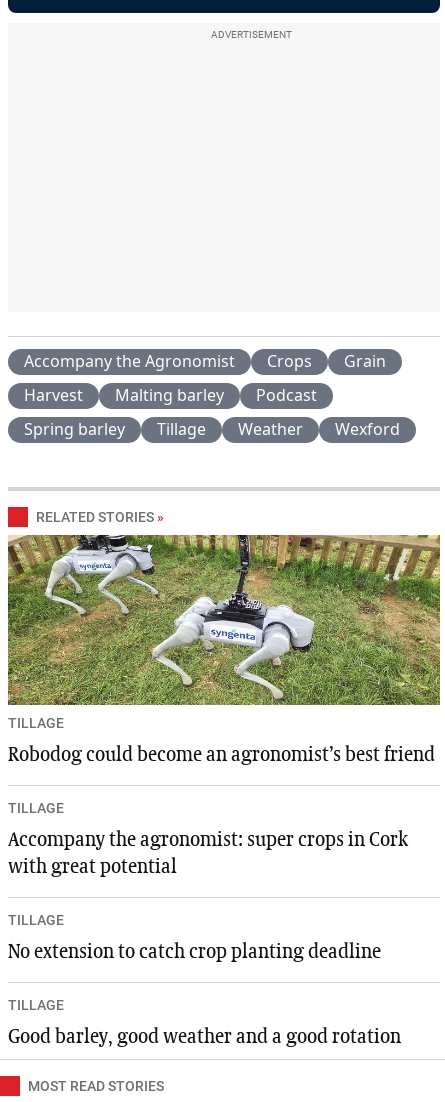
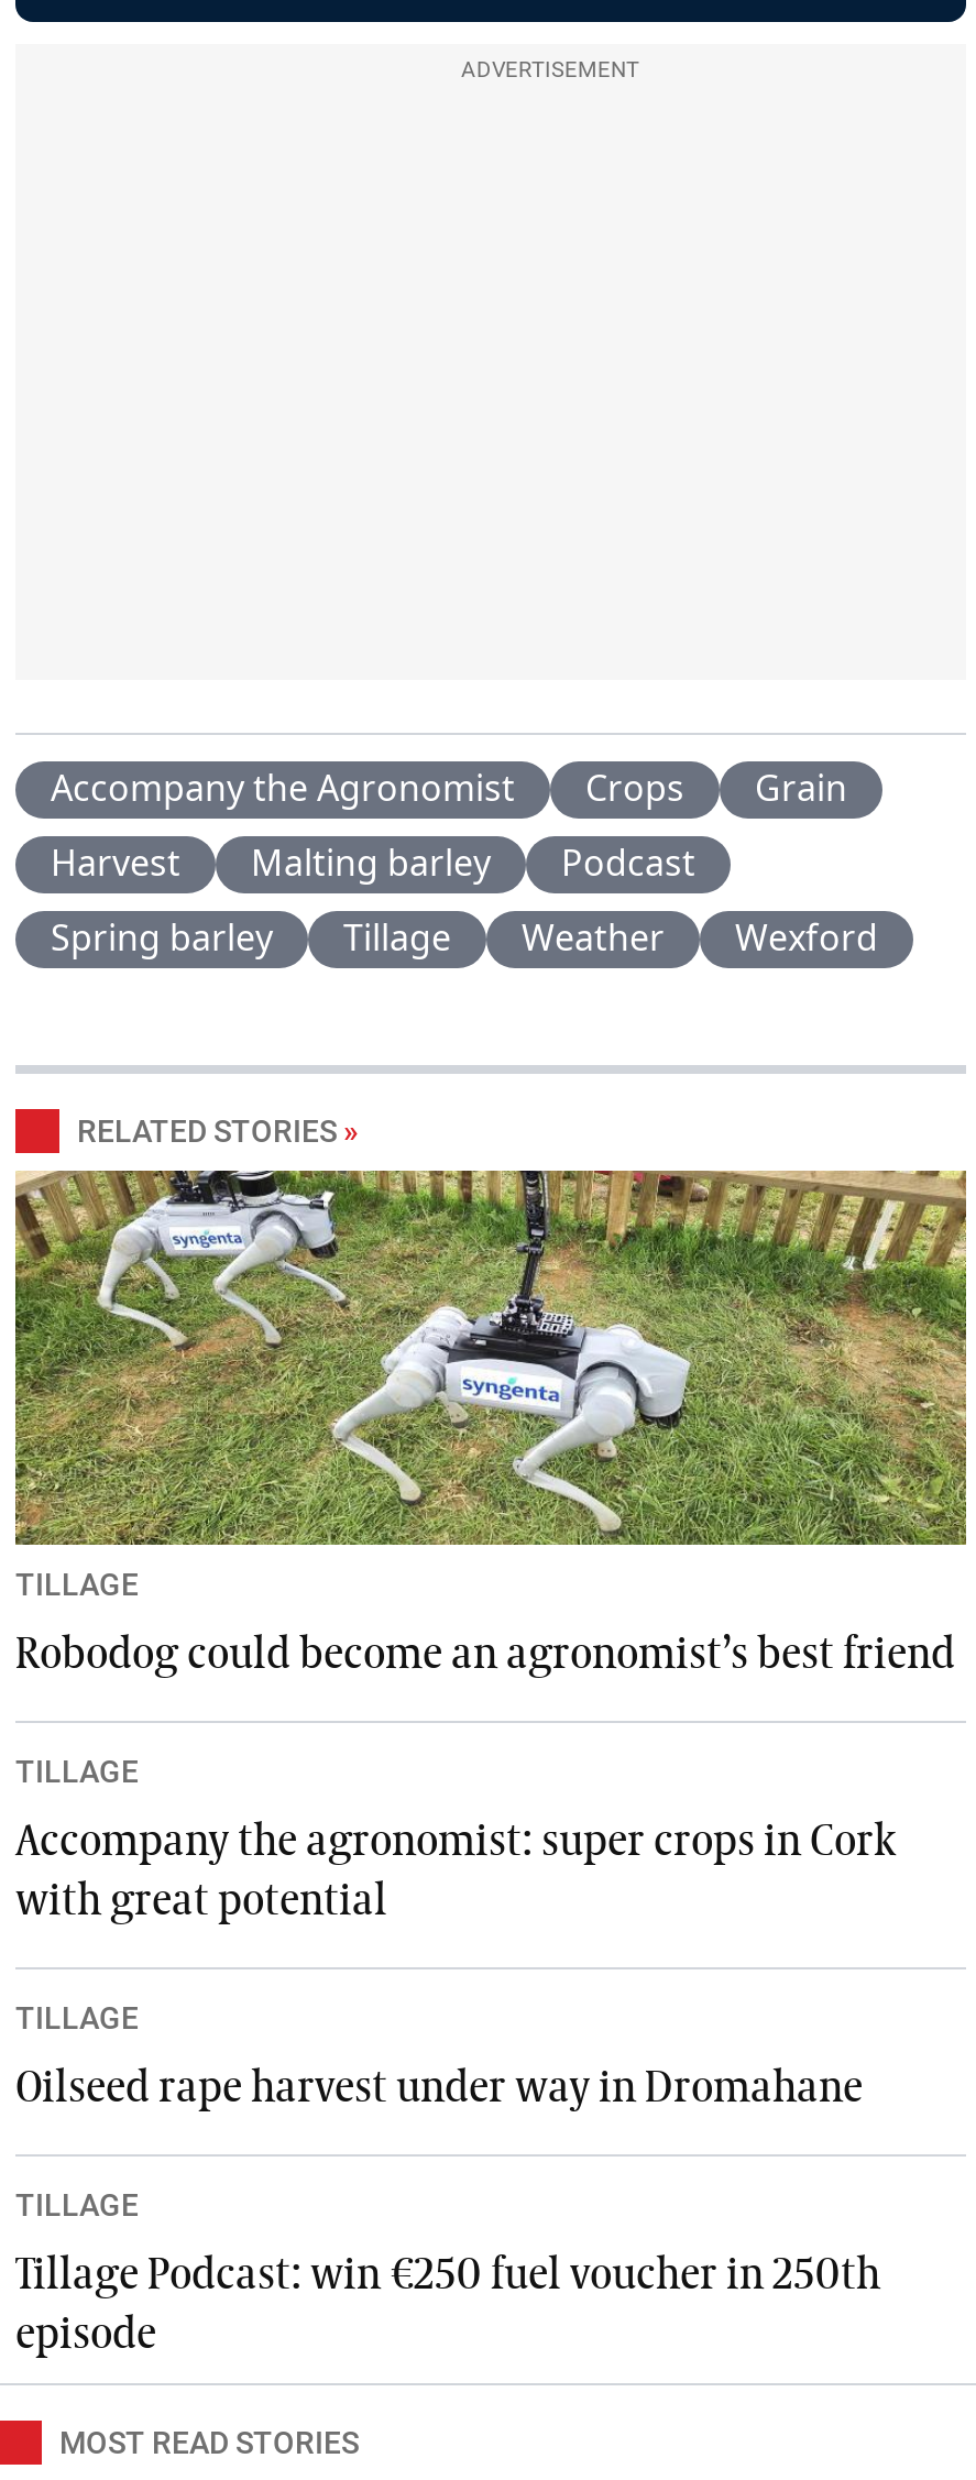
- No extension to catch crop planting deadline
+ Oilseed rape harvest under way in Dromahane

- Good barley, good weather and a good rotation
+ Tillage Podcast: win €250 fuel voucher in 250th
+ episode
